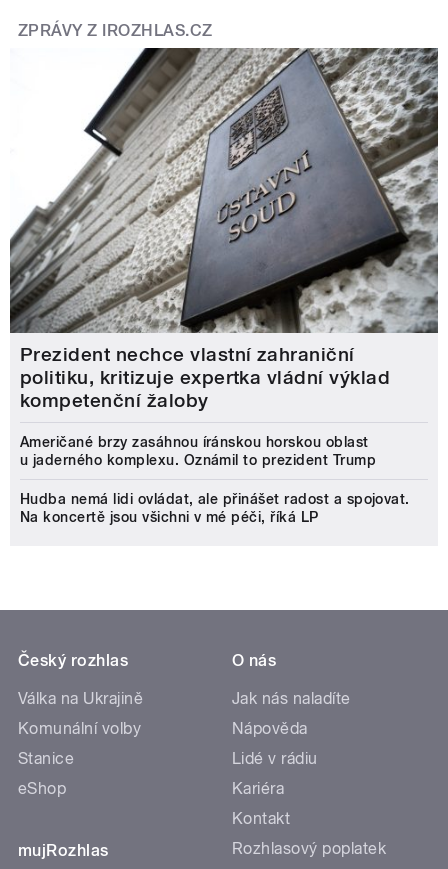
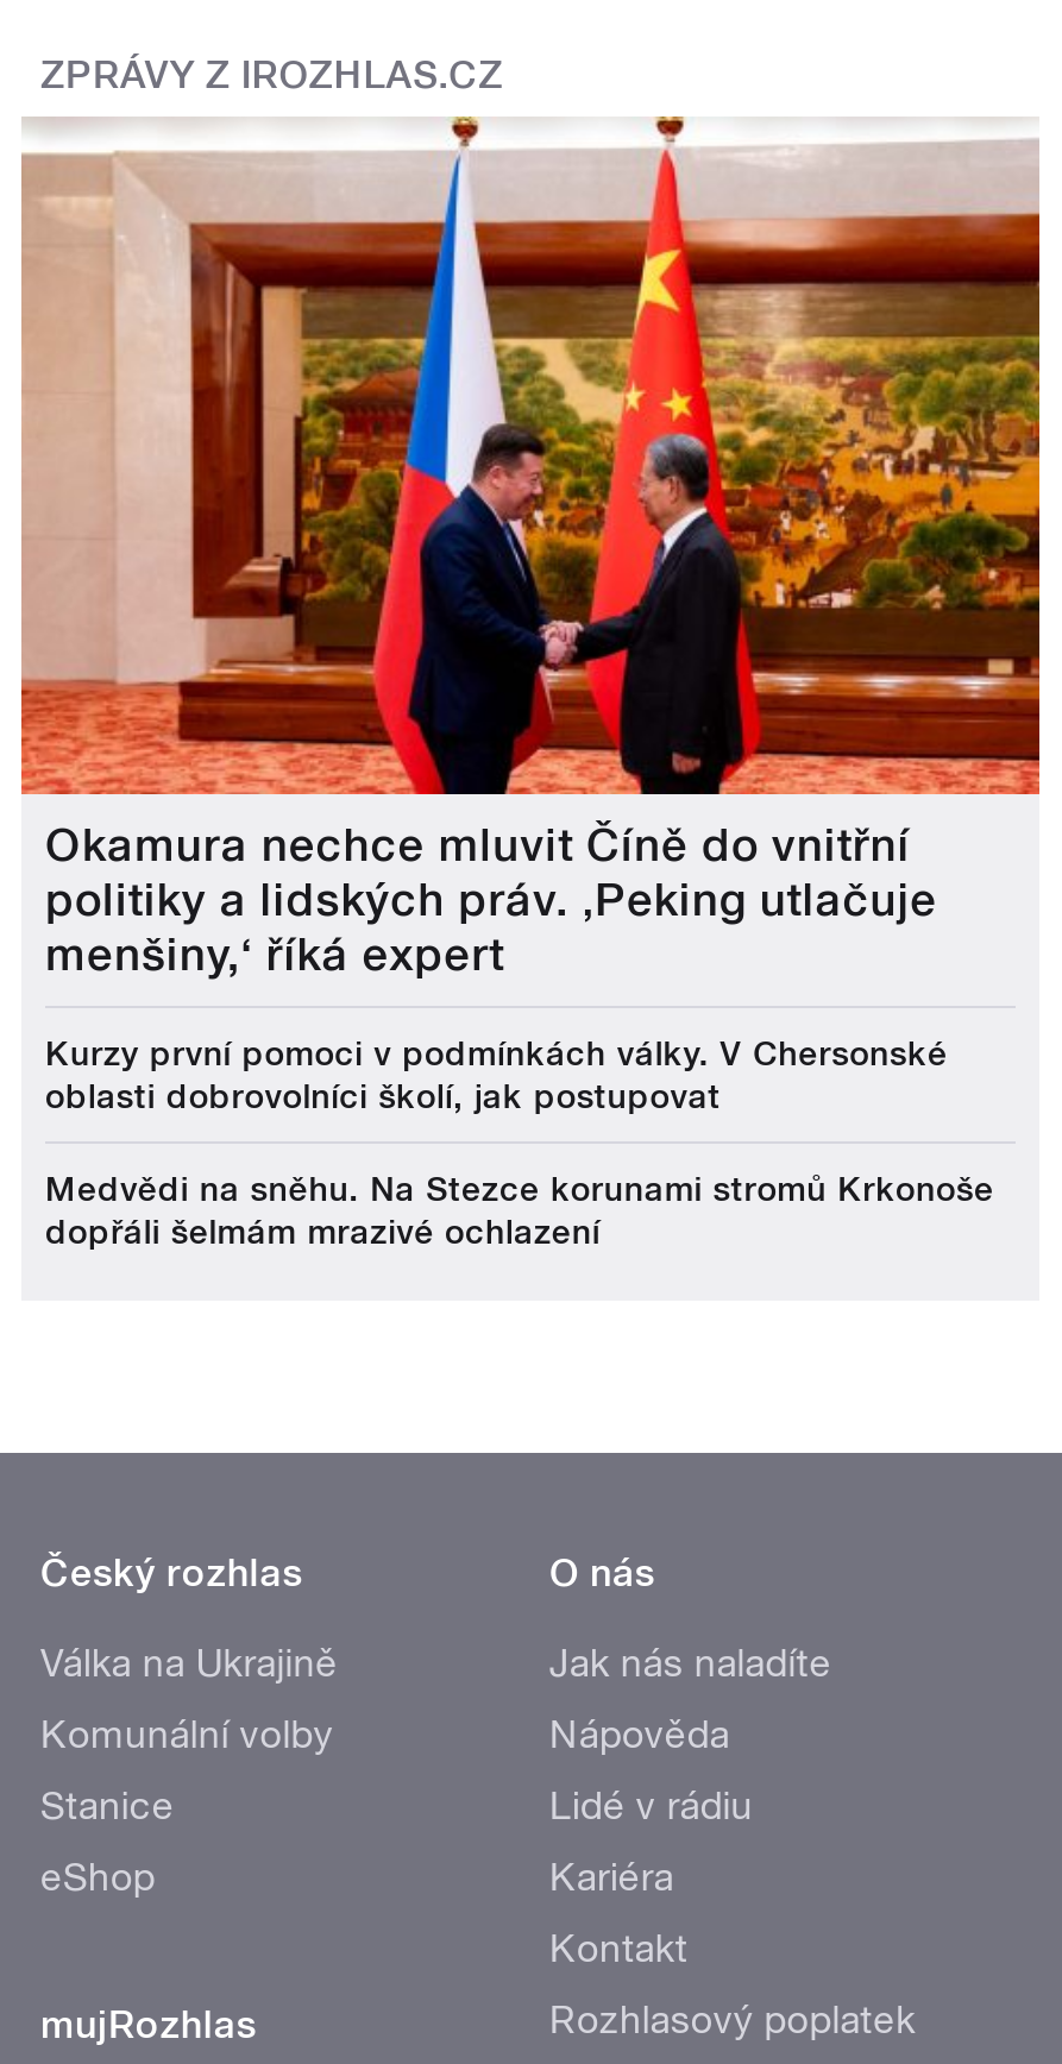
- [image]
- Prezident nechce vlastní zahraniční
- politiku, kritizuje expertka vládní výklad
- kompetenční žaloby
+ [image]
+ Okamura nechce mluvit Číně do vnitřní
+ politiky a lidských práv. ‚Peking utlačuje
+ menšiny,‘ říká expert

- Američané brzy zasáhnou íránskou horskou oblast
- u jaderného komplexu. Oznámil to prezident Trump
+ Kurzy první pomoci v podmínkách války. V Chersonské
+ oblasti dobrovolníci školí, jak postupovat

- Hudba nemá lidi ovládat, ale přinášet radost a spojovat.
- Na koncertě jsou všichni v mé péči, říká LP
+ Medvědi na sněhu. Na Stezce korunami stromů Krkonoše
+ dopřáli šelmám mrazivé ochlazení
